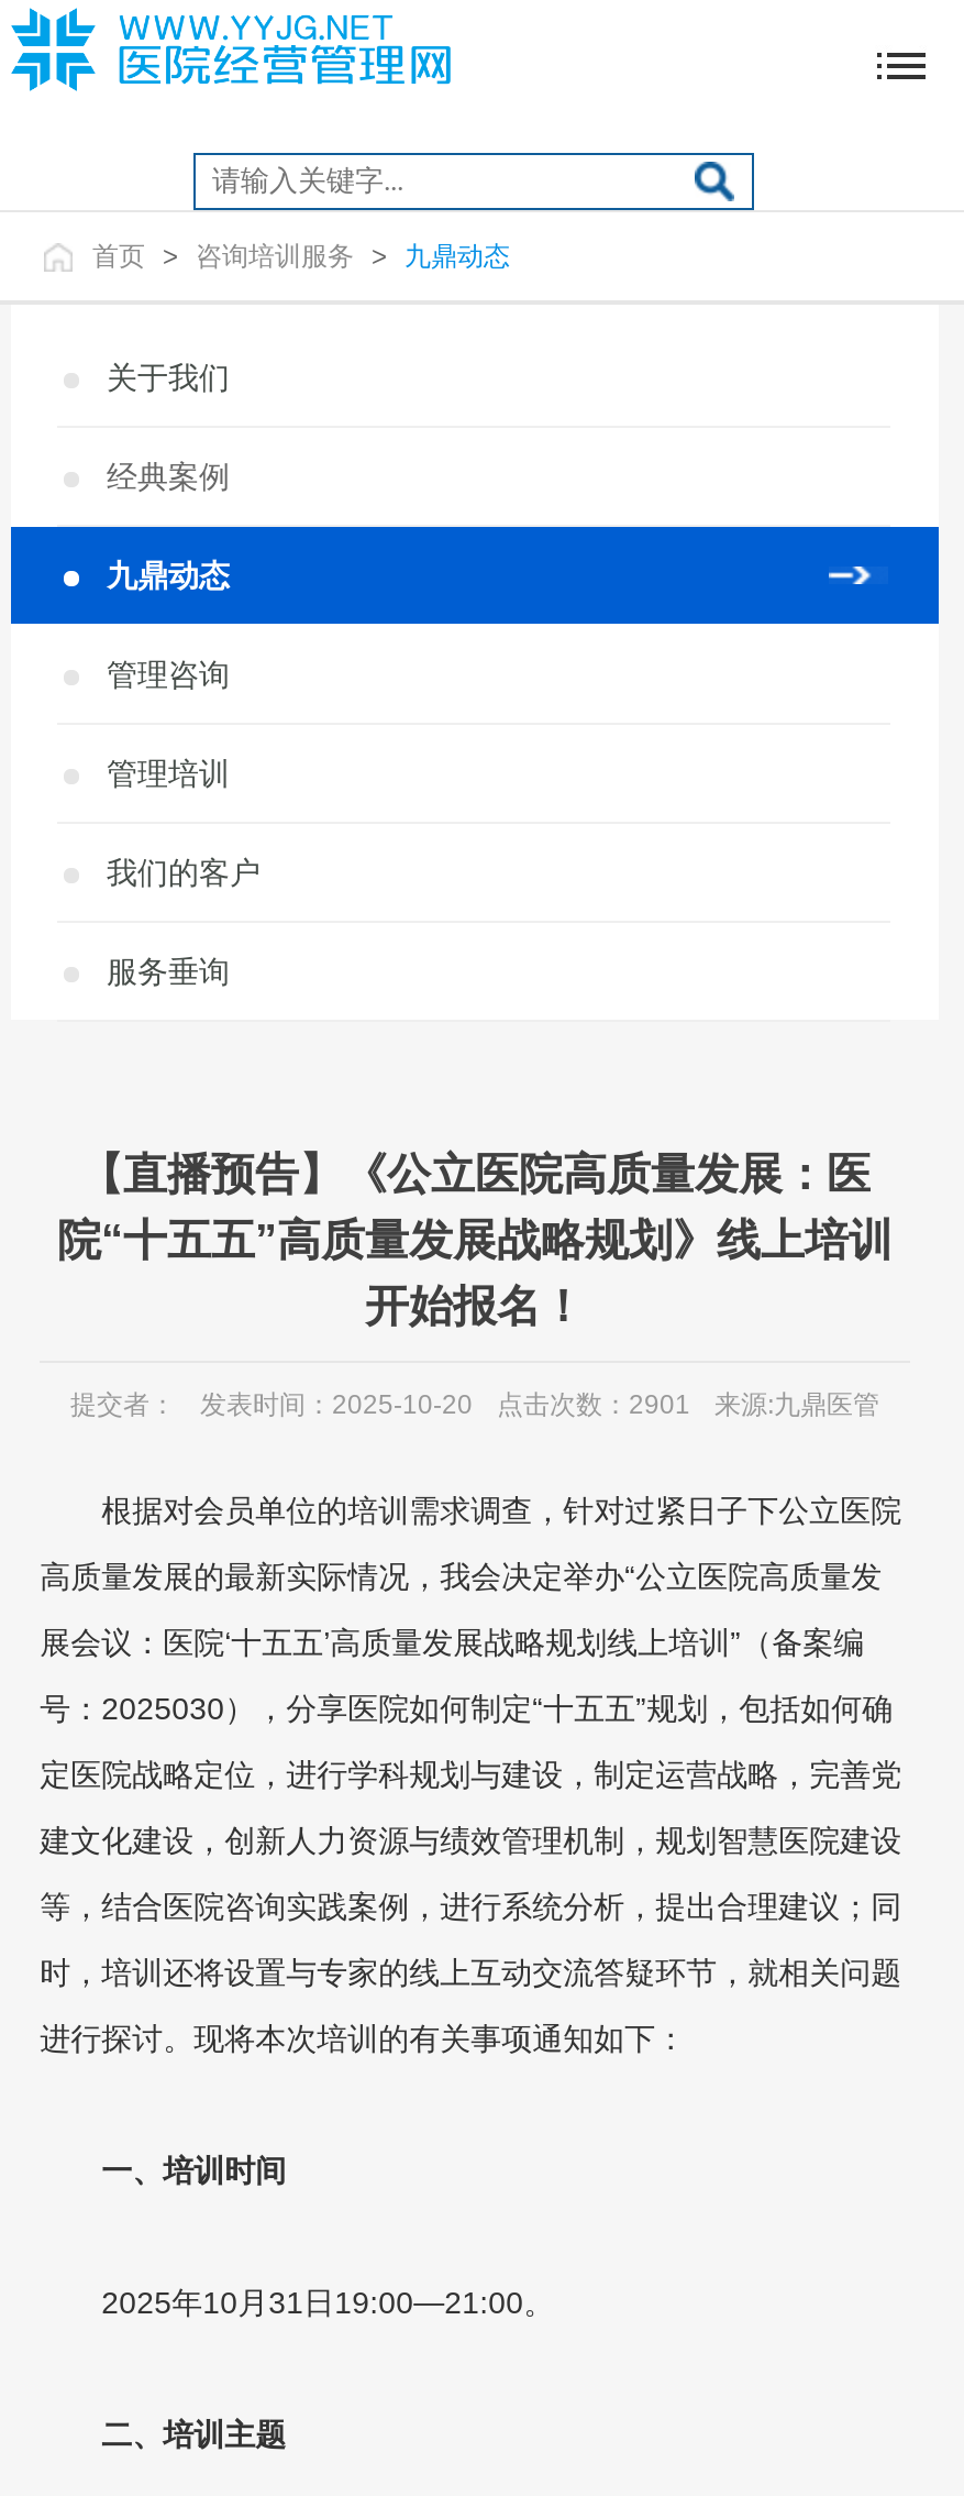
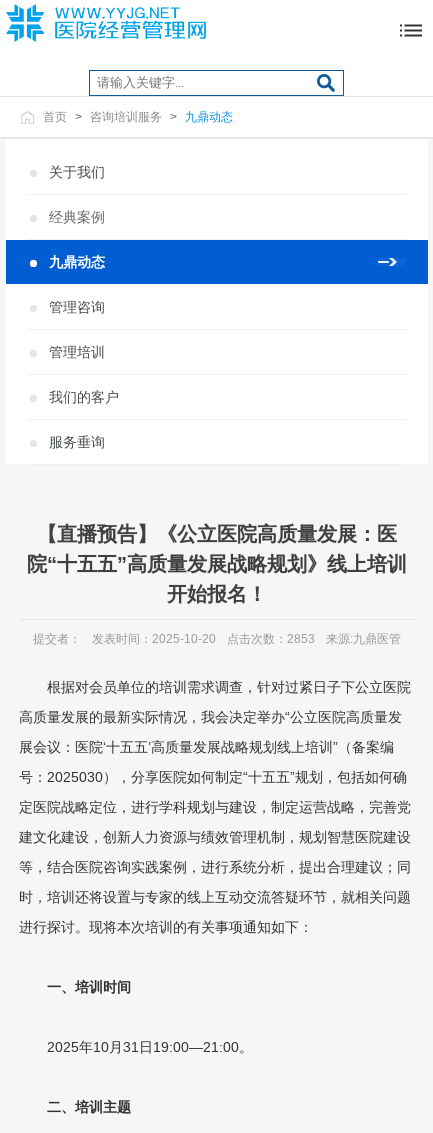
- 提交者： 发表时间：2025-10-20 点击次数：2901 来源:九鼎医管
+ 提交者： 发表时间：2025-10-20 点击次数：2853 来源:九鼎医管
